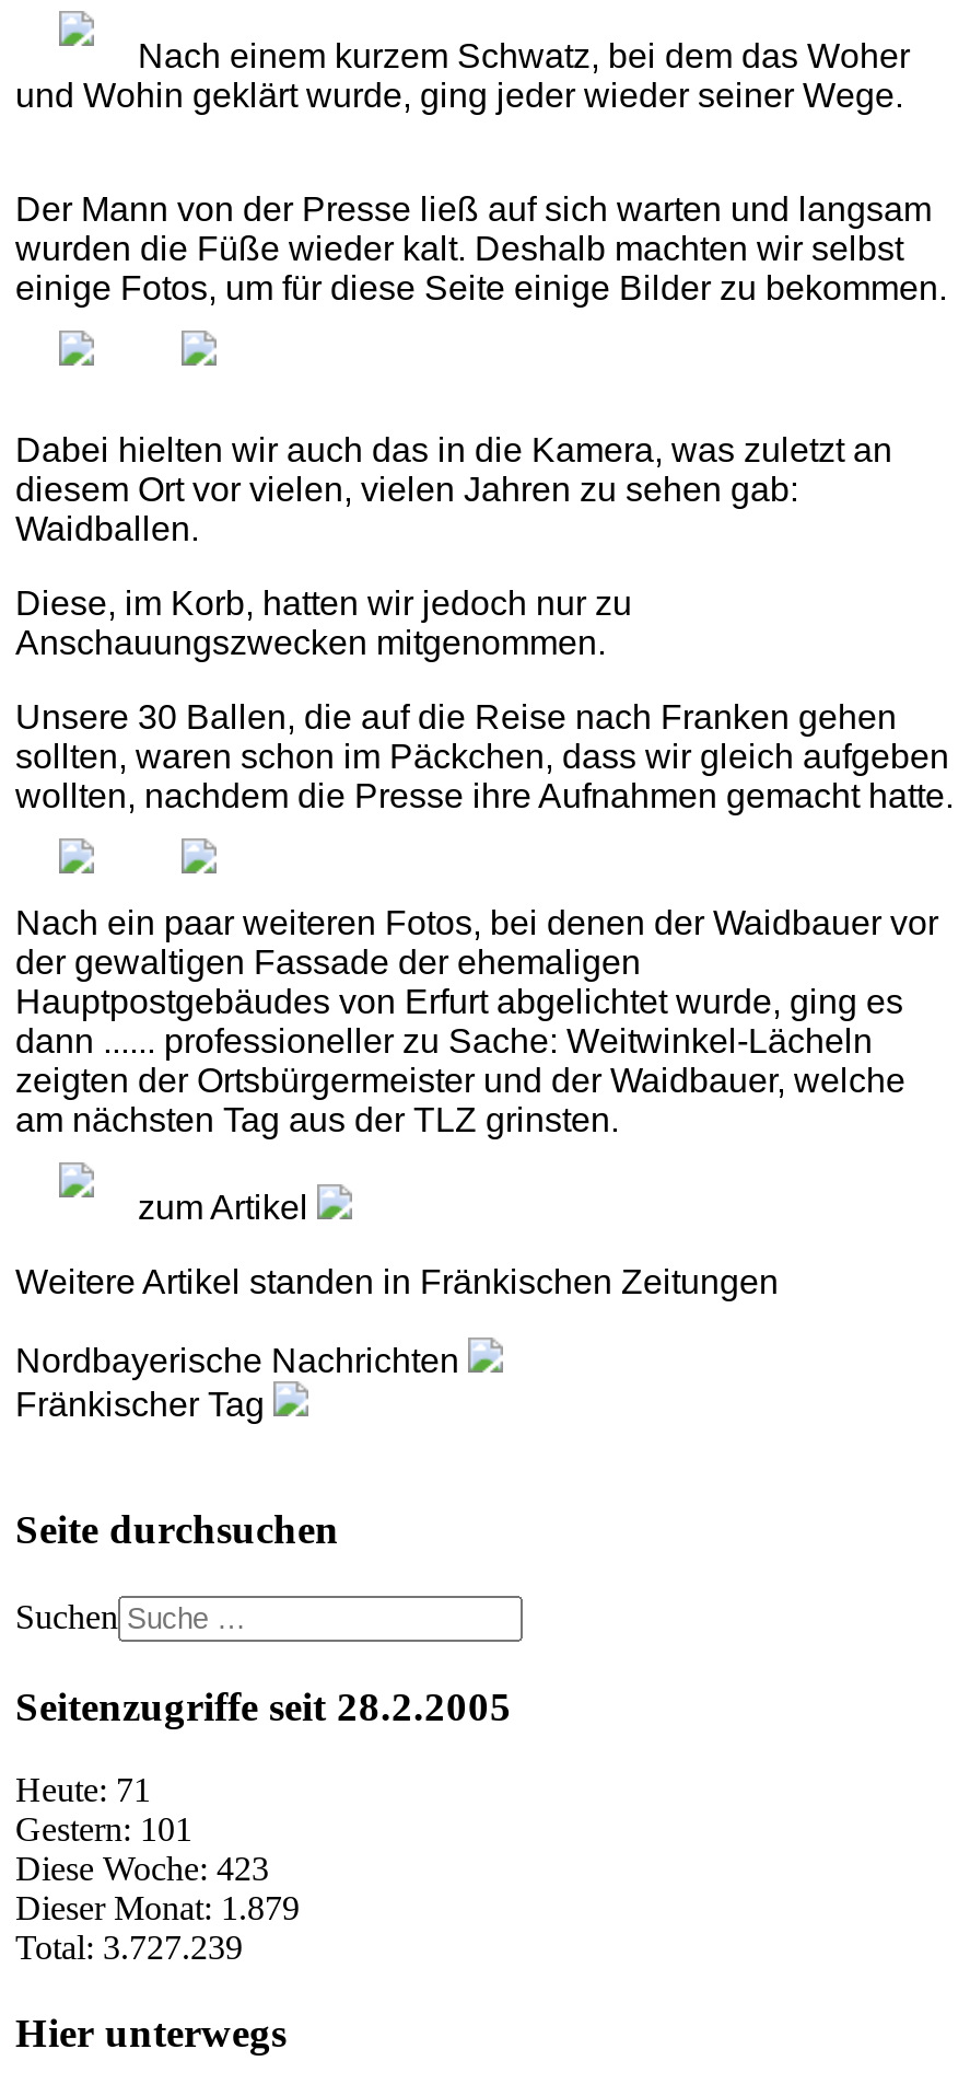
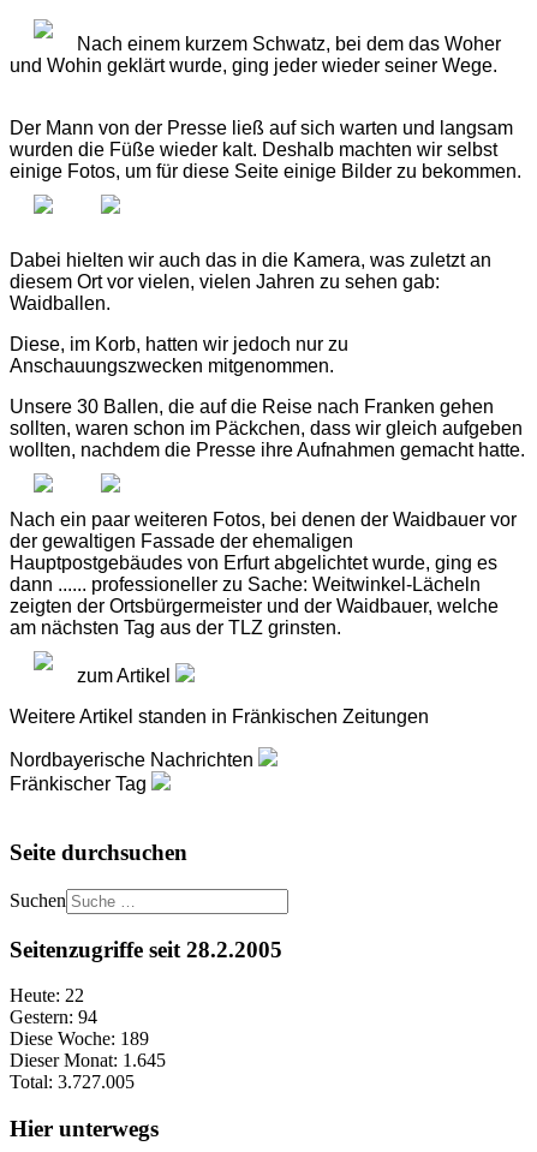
- Heute: 71
+ Heute: 22

- Gestern: 101
+ Gestern: 94

- Diese Woche: 423
+ Diese Woche: 189

- Dieser Monat: 1.879
+ Dieser Monat: 1.645

- Total: 3.727.239
+ Total: 3.727.005
